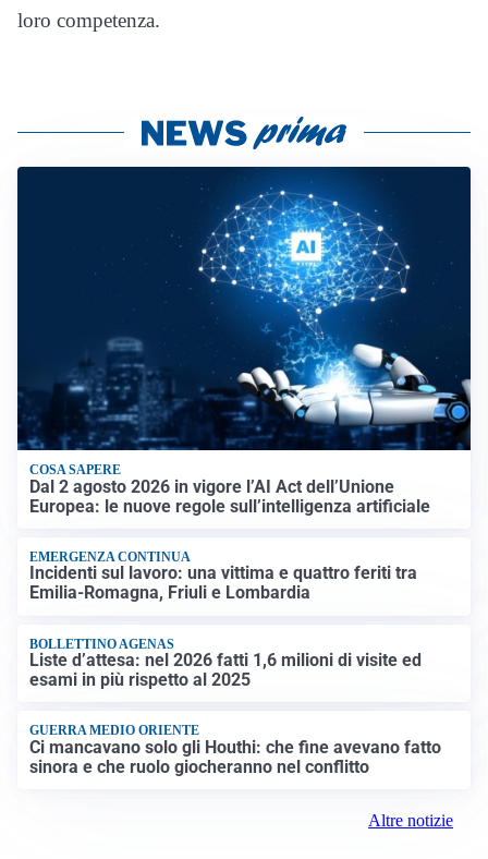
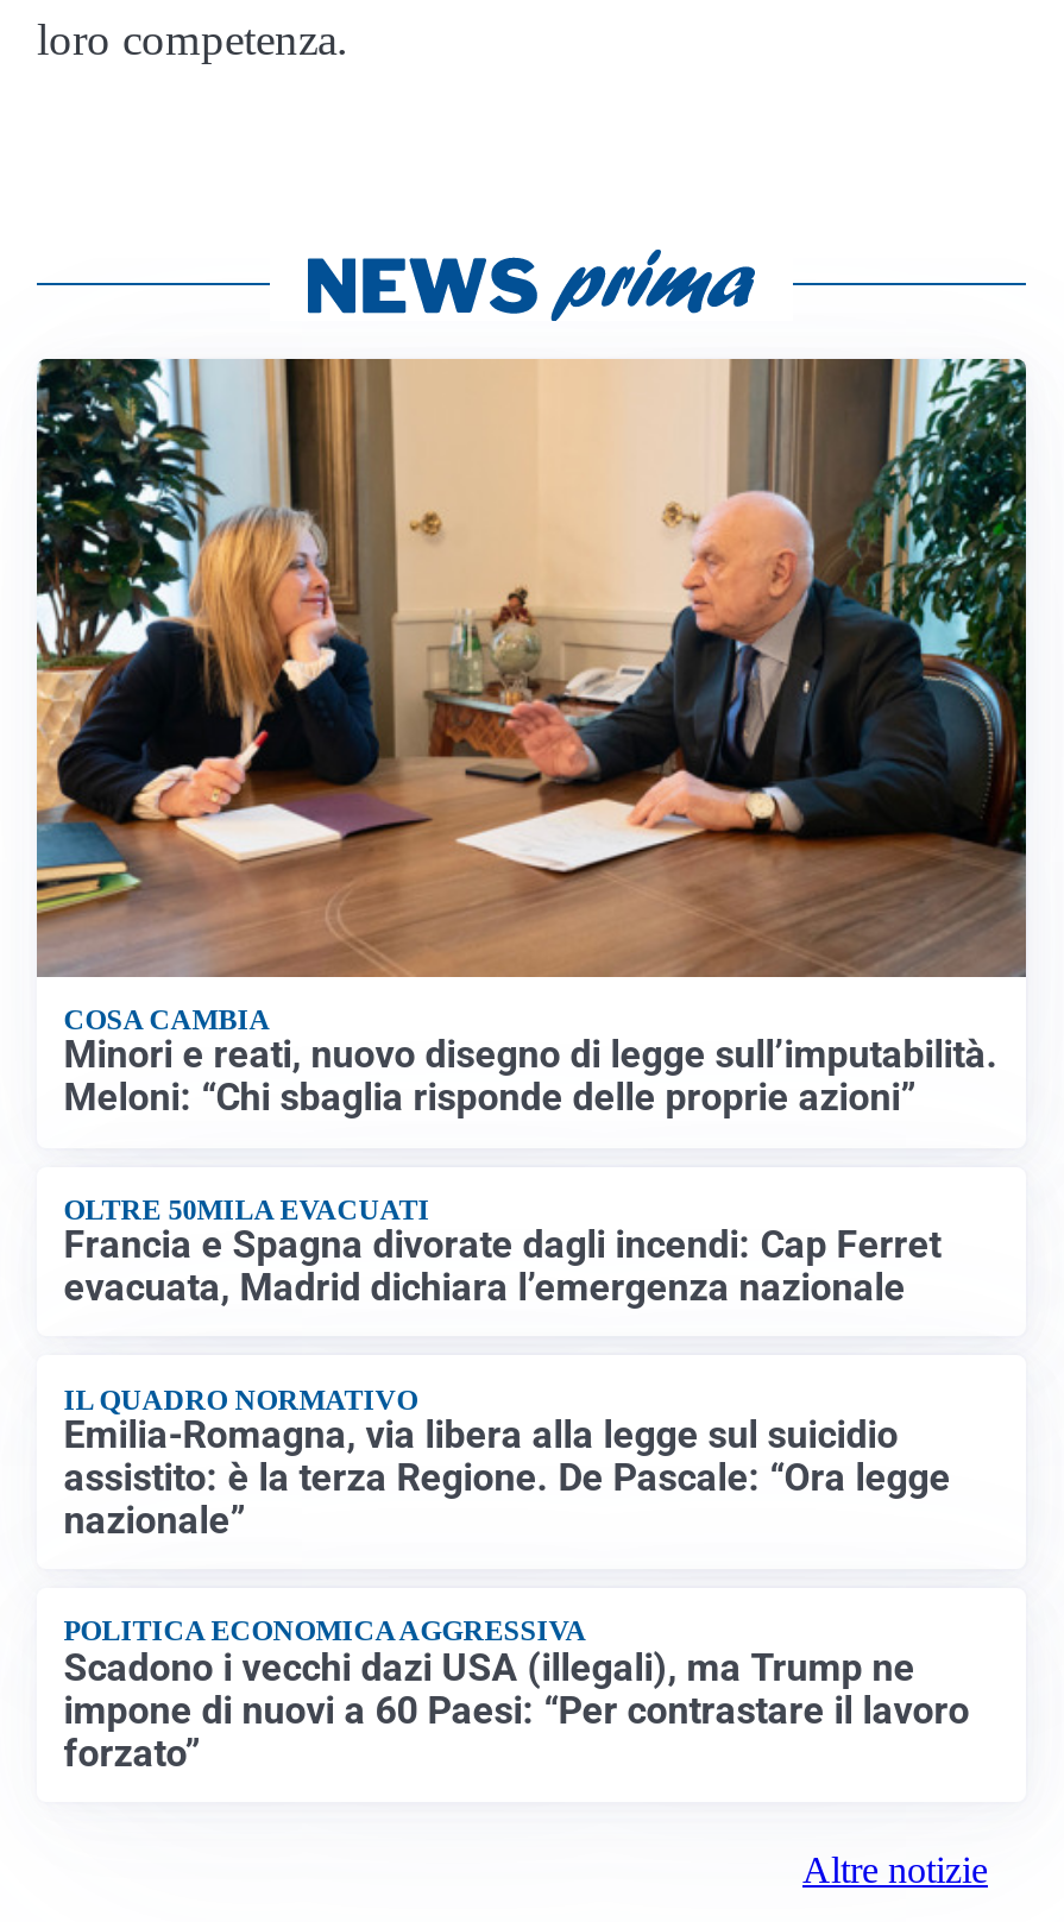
- [image]
- COSA SAPERE
- Dal 2 agosto 2026 in vigore l’AI Act dell’Unione
- Europea: le nuove regole sull’intelligenza artificiale
+ [image]
+ COSA CAMBIA
+ Minori e reati, nuovo disegno di legge sull’imputabilità.
+ Meloni: “Chi sbaglia risponde delle proprie azioni”

- EMERGENZA CONTINUA
- Incidenti sul lavoro: una vittima e quattro feriti tra
- Emilia-Romagna, Friuli e Lombardia
+ OLTRE 50MILA EVACUATI
+ Francia e Spagna divorate dagli incendi: Cap Ferret
+ evacuata, Madrid dichiara l’emergenza nazionale

- BOLLETTINO AGENAS
- Liste d’attesa: nel 2026 fatti 1,6 milioni di visite ed
- esami in più rispetto al 2025
+ IL QUADRO NORMATIVO
+ Emilia-Romagna, via libera alla legge sul suicidio
+ assistito: è la terza Regione. De Pascale: “Ora legge
+ nazionale”

- GUERRA MEDIO ORIENTE
- Ci mancavano solo gli Houthi: che fine avevano fatto
- sinora e che ruolo giocheranno nel conflitto
+ POLITICA ECONOMICA AGGRESSIVA
+ Scadono i vecchi dazi USA (illegali), ma Trump ne
+ impone di nuovi a 60 Paesi: “Per contrastare il lavoro
+ forzato”
